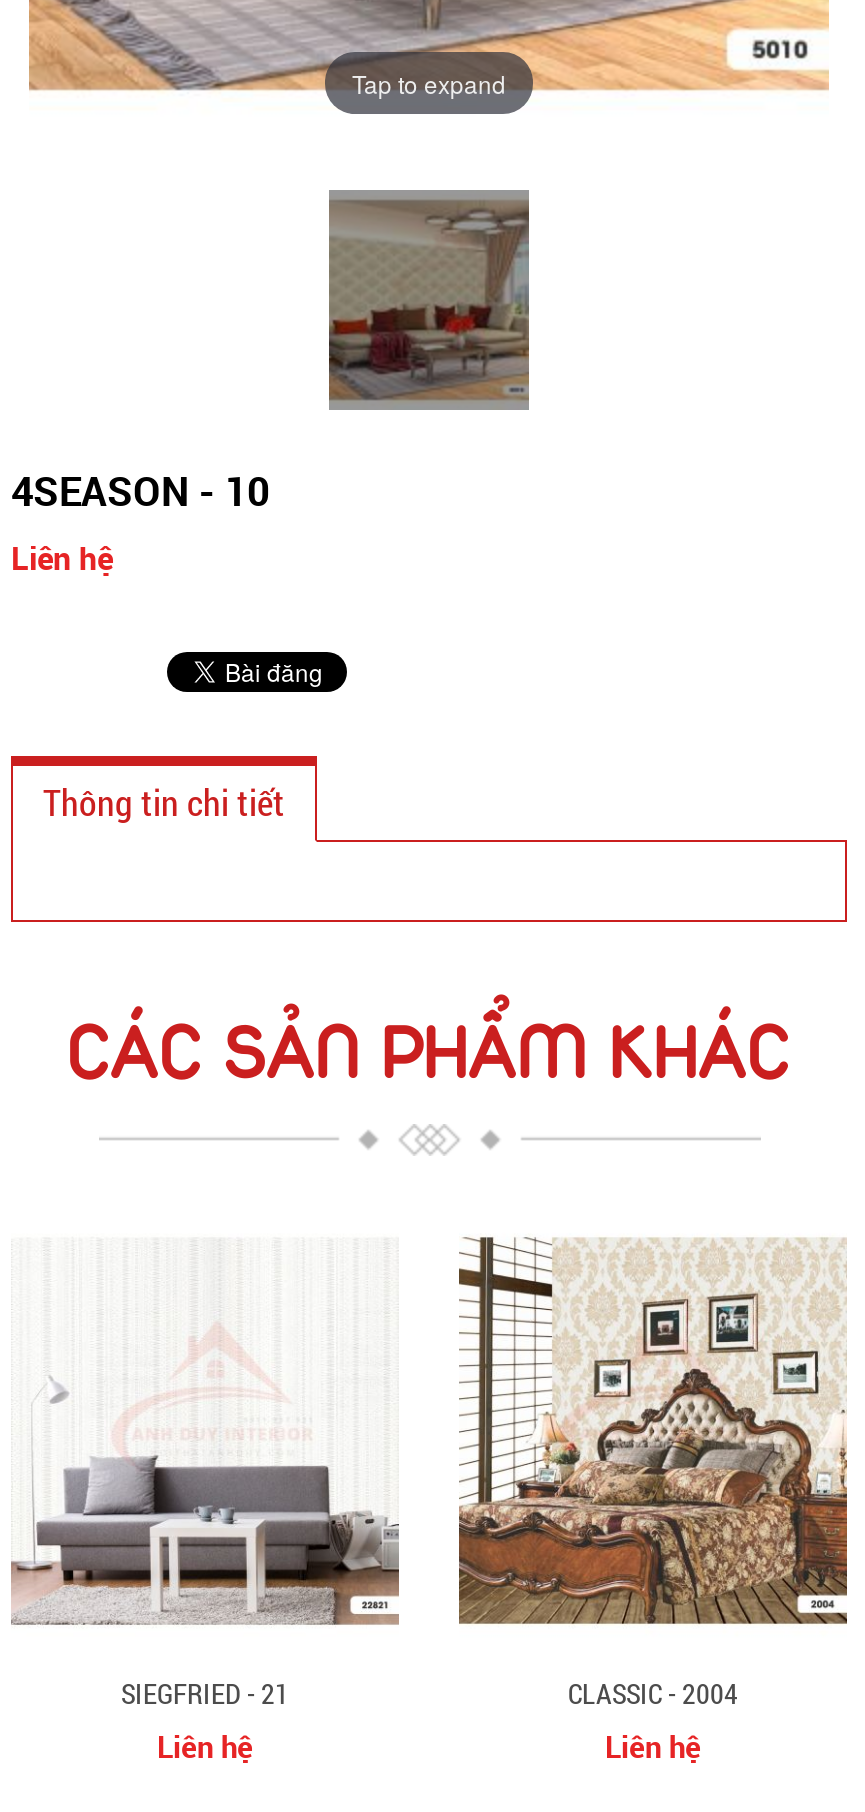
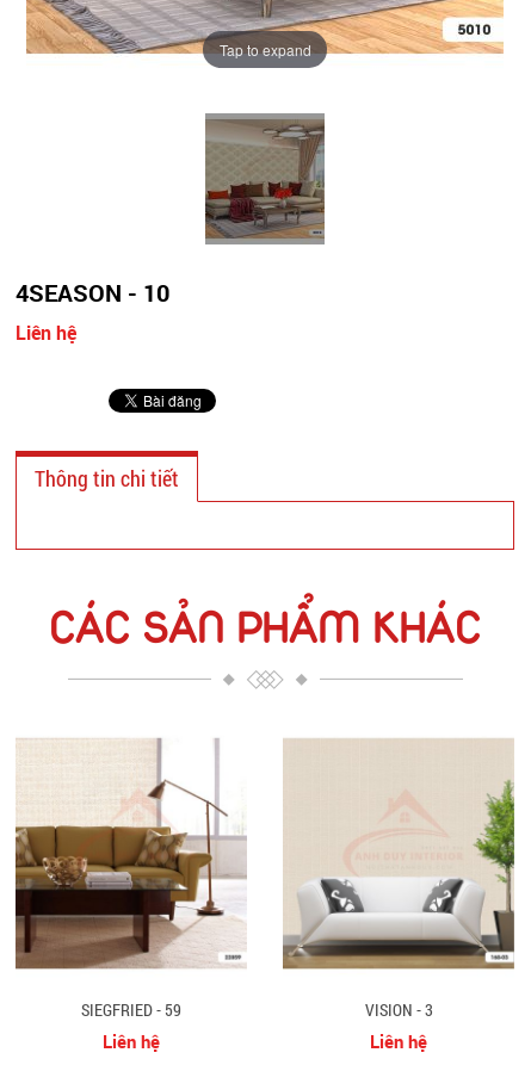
- [image]
- SIEGFRIED - 21
+ [image]
+ SIEGFRIED - 59

- [image]
- CLASSIC - 2004
+ [image]
+ VISION - 3
